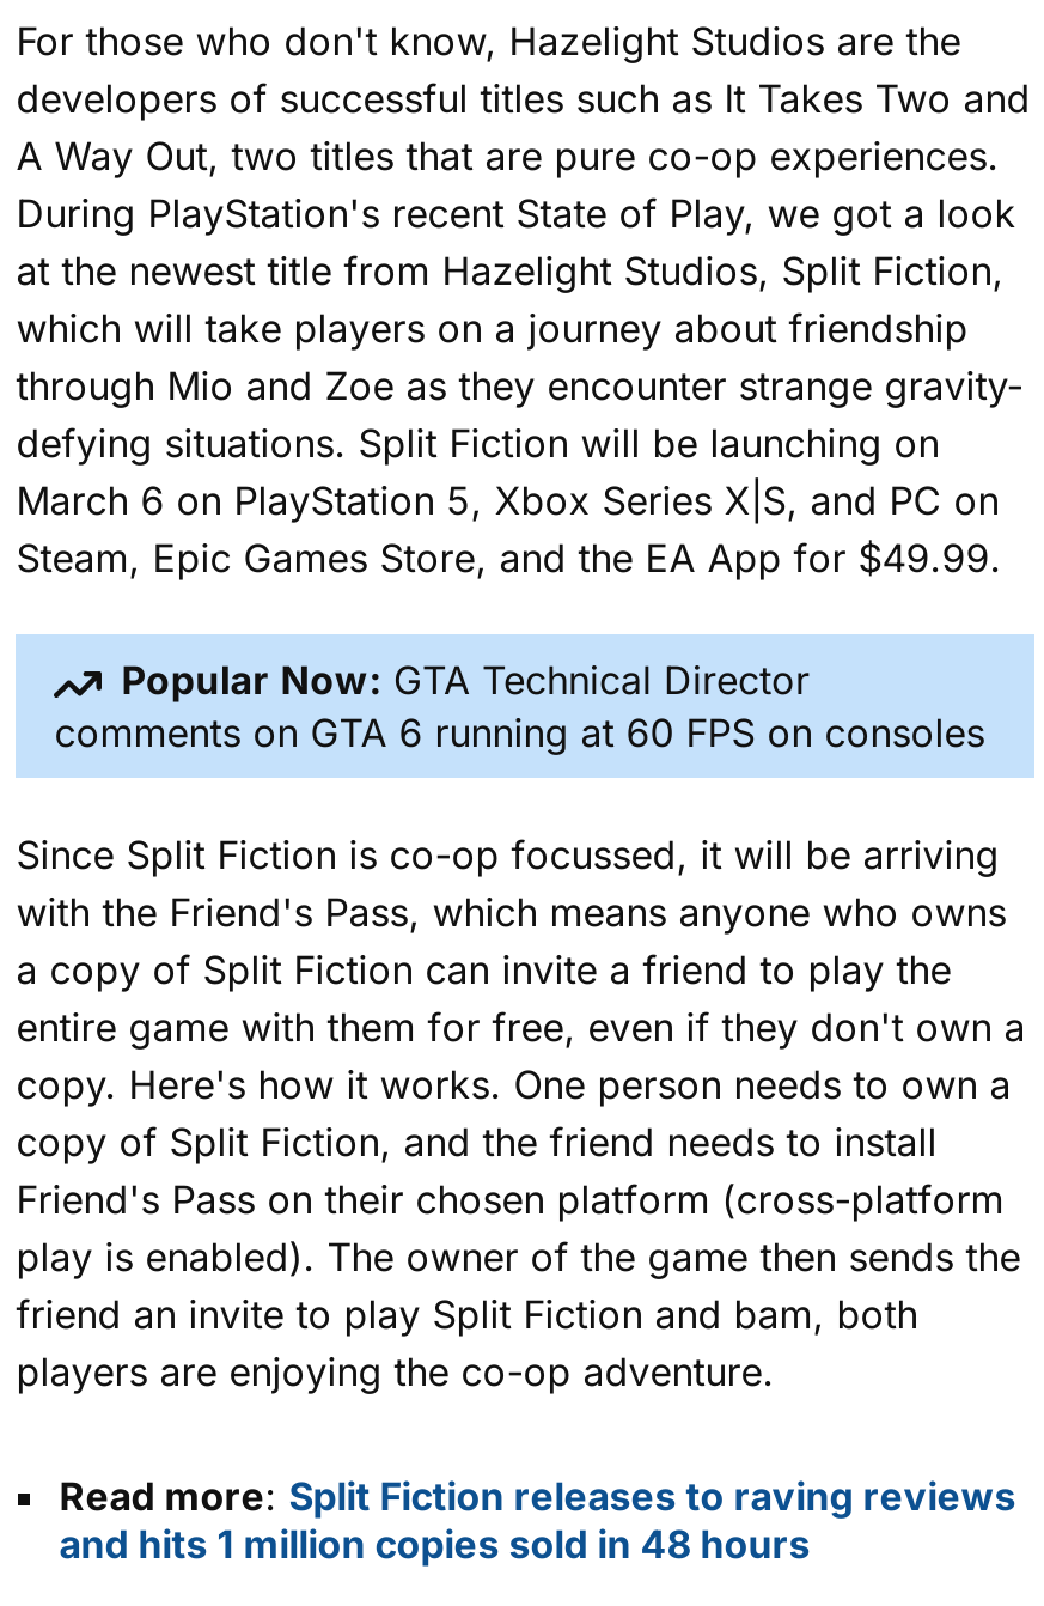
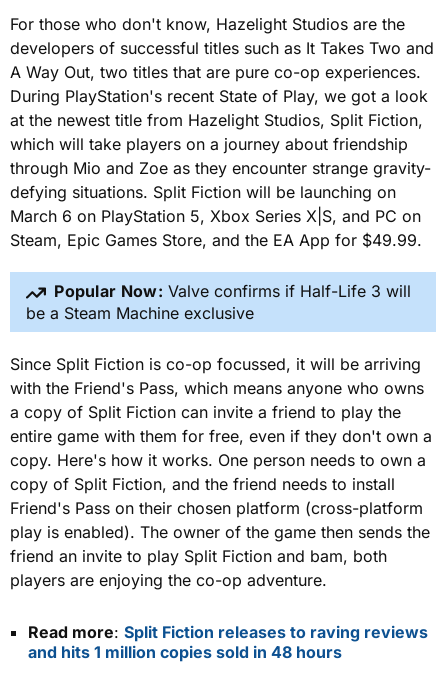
- Popular Now: GTA Technical Director
- comments on GTA 6 running at 60 FPS on consoles
+ Popular Now: Valve confirms if Half-Life 3 will
+ be a Steam Machine exclusive
